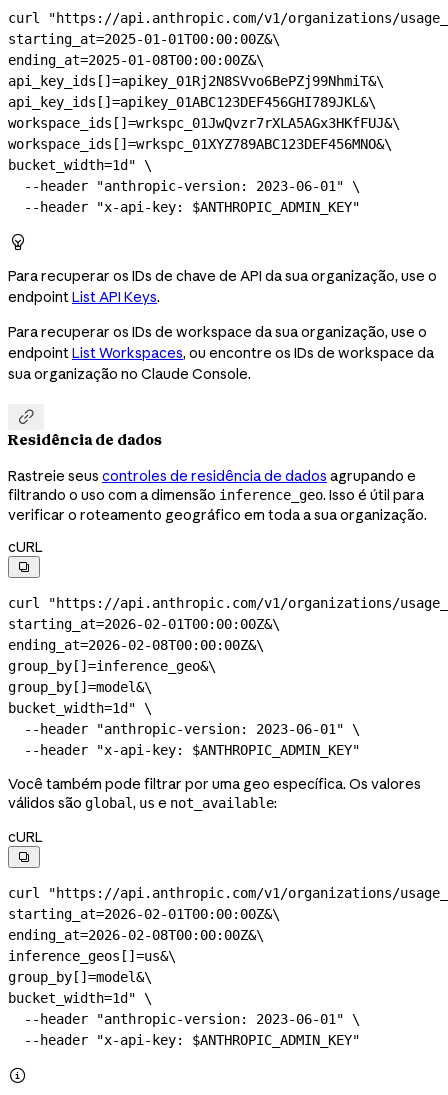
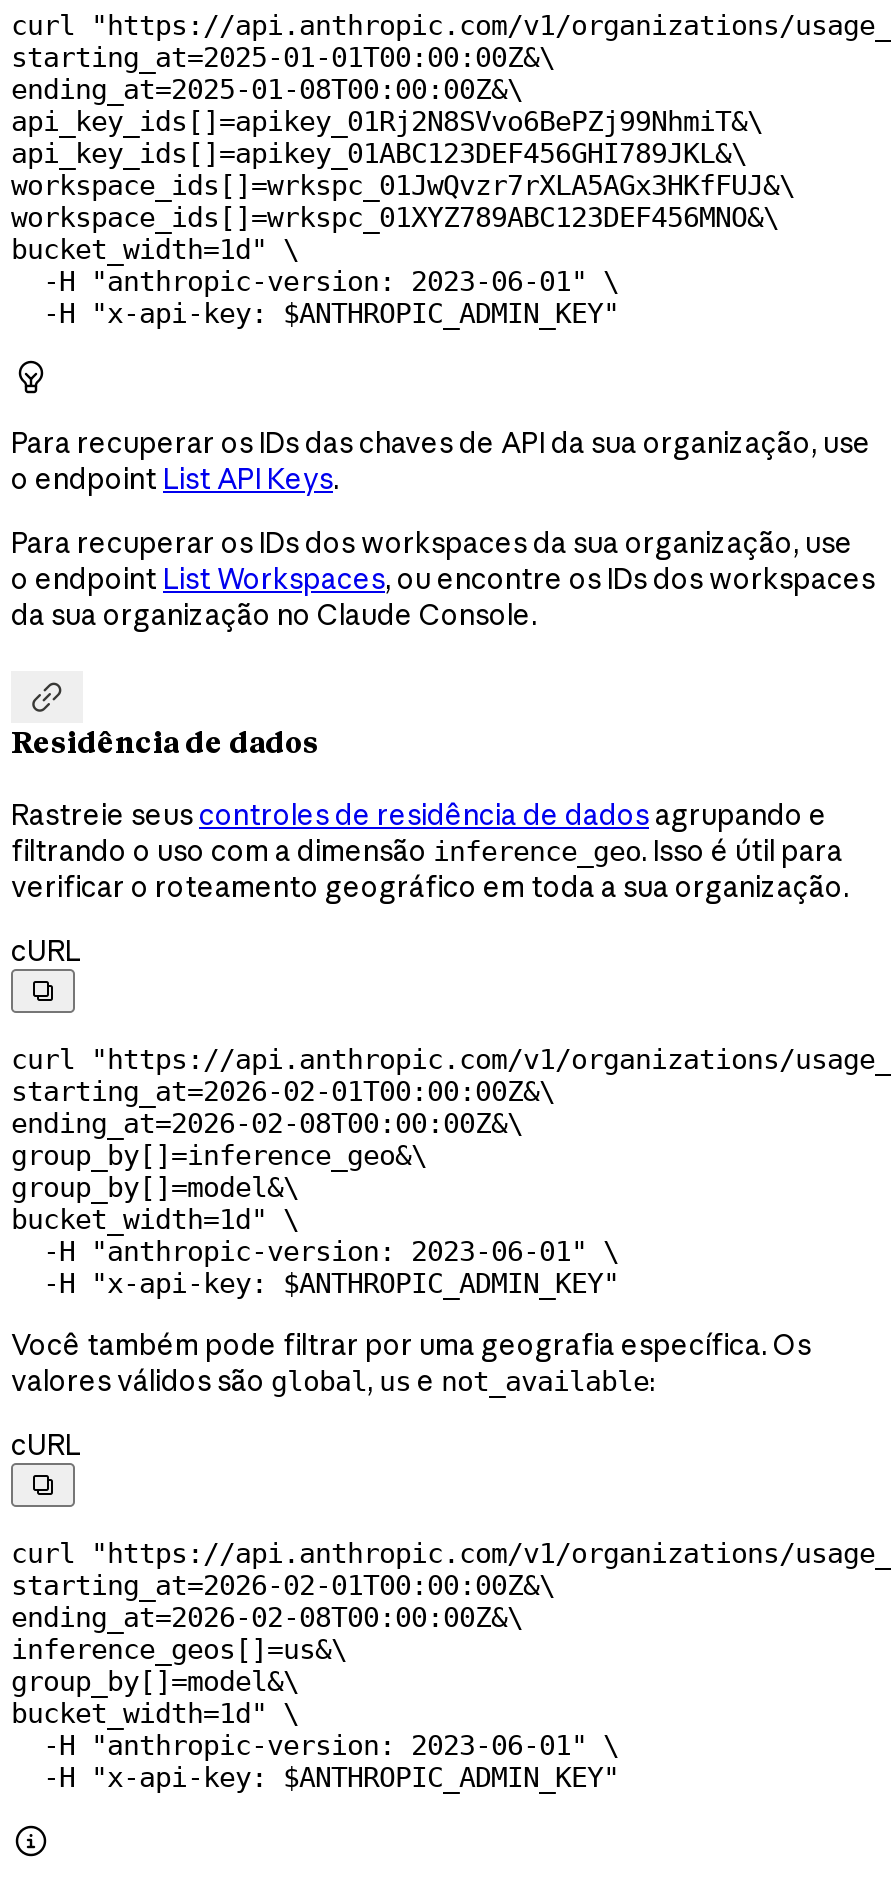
- --header "anthropic-version: 2023-06-01" \
+ -H "anthropic-version: 2023-06-01" \

- --header "x-api-key: $ANTHROPIC_ADMIN_KEY"
+ -H "x-api-key: $ANTHROPIC_ADMIN_KEY"

- Para recuperar os IDs de chave de API da sua organização, use o
- endpoint List API Keys.
+ Para recuperar os IDs das chaves de API da sua organização, use
+ o endpoint List API Keys.

- Para recuperar os IDs de workspace da sua organização, use o
- endpoint List Workspaces, ou encontre os IDs de workspace da
- sua organização no Claude Console.
+ Para recuperar os IDs dos workspaces da sua organização, use
+ o endpoint List Workspaces, ou encontre os IDs dos workspaces
+ da sua organização no Claude Console.

- --header "anthropic-version: 2023-06-01" \
- --header "x-api-key: $ANTHROPIC_ADMIN_KEY"
+ -H "anthropic-version: 2023-06-01" \
+ -H "x-api-key: $ANTHROPIC_ADMIN_KEY"

- Você também pode filtrar por uma geo específica. Os valores
- válidos são global, us e not_available:
+ Você também pode filtrar por uma geografia específica. Os
+ valores válidos são global, us e not_available:

- --header "anthropic-version: 2023-06-01" \
+ -H "anthropic-version: 2023-06-01" \

- --header "x-api-key: $ANTHROPIC_ADMIN_KEY"
+ -H "x-api-key: $ANTHROPIC_ADMIN_KEY"
